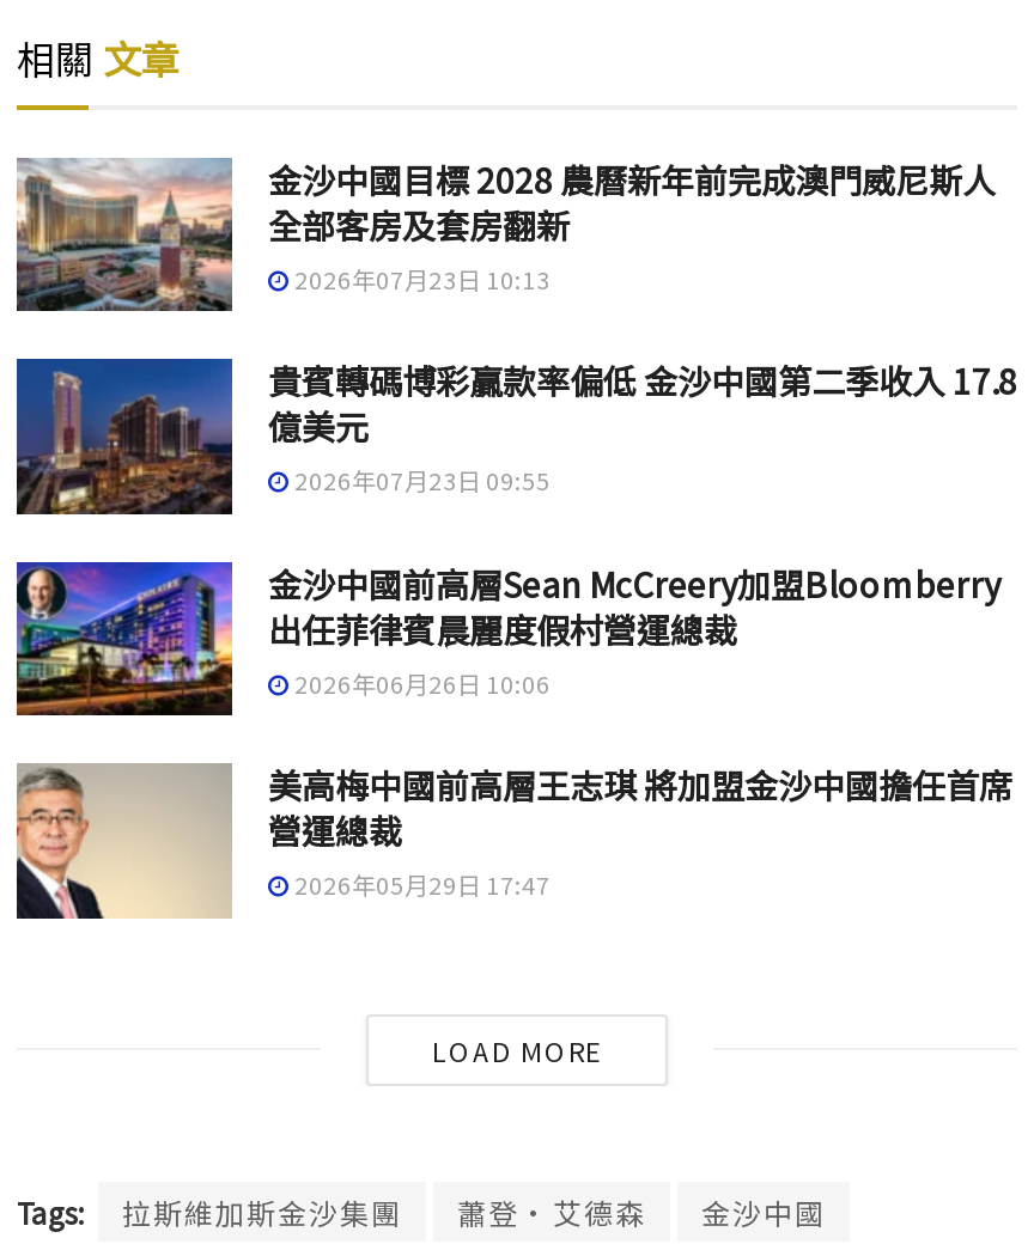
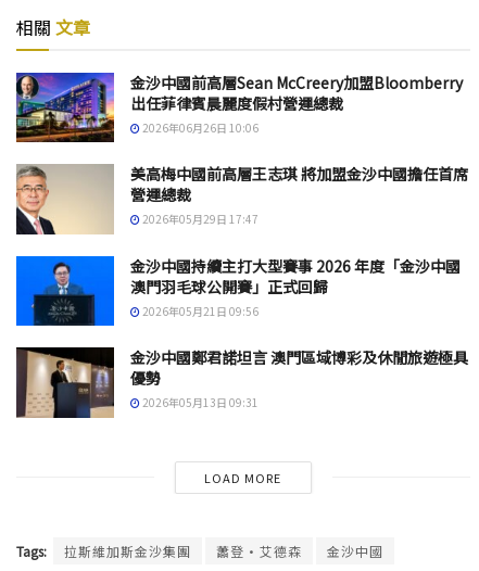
- [image]
- 金沙中國目標 2028 農曆新年前完成澳門威尼斯人
- 全部客房及套房翻新
- 2026年07月23日 10:13
- 貴賓轉碼博彩贏款率偏低 金沙中國第二季收入 17.8
- 億美元
- 2026年07月23日 09:55

- [image]

moved up: [image] | 金沙中國前高層Sean McCreery加盟Bloomberry | 出任菲律賓晨麗度假村營運總裁 | 2026年06月26日 10:06 | 美高梅中國前高層王志琪 將加盟金沙中國擔任首席 | 營運總裁 | 2026年05月29日 17:47

+ [image]
+ 金沙中國持續主打大型賽事 2026 年度「金沙中國
+ 澳門羽毛球公開賽」正式回歸
+ 2026年05月21日 09:56
+ 金沙中國鄭君諾坦言 澳門區域博彩及休閒旅遊極具
+ 優勢
+ 2026年05月13日 09:31

+ [image]
